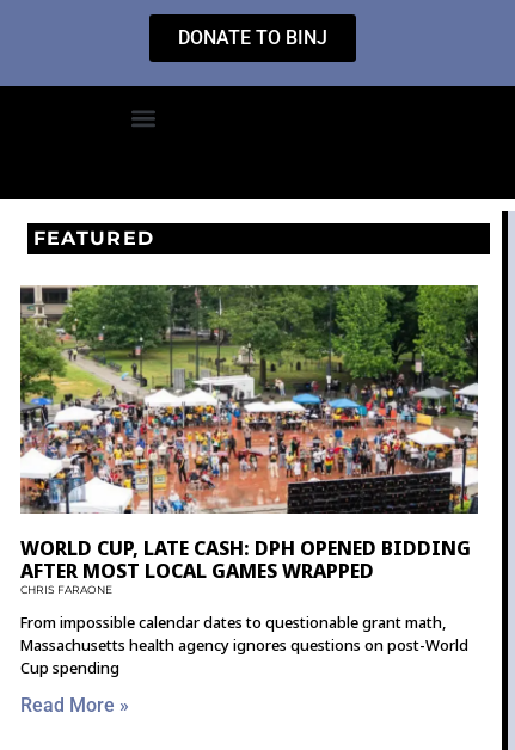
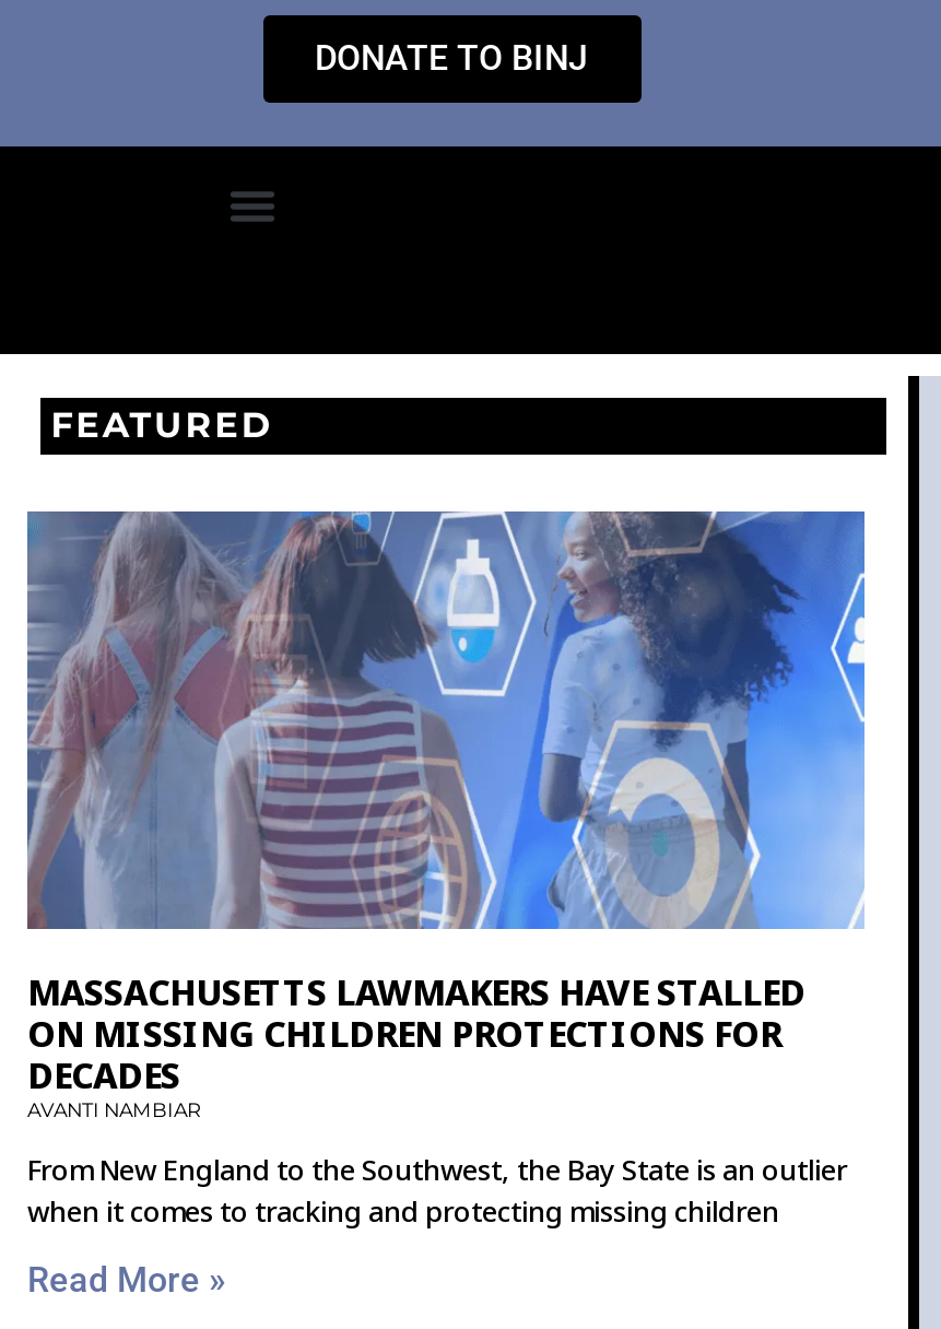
- [image]
- WORLD CUP, LATE CASH: DPH OPENED BIDDING
- AFTER MOST LOCAL GAMES WRAPPED
- CHRIS FARAONE
+ [image]
+ MASSACHUSETTS LAWMAKERS HAVE STALLED
+ ON MISSING CHILDREN PROTECTIONS FOR
+ DECADES
+ AVANTI NAMBIAR

- From impossible calendar dates to questionable grant math,
- Massachusetts health agency ignores questions on post-World
- Cup spending
+ From New England to the Southwest, the Bay State is an outlier
+ when it comes to tracking and protecting missing children
